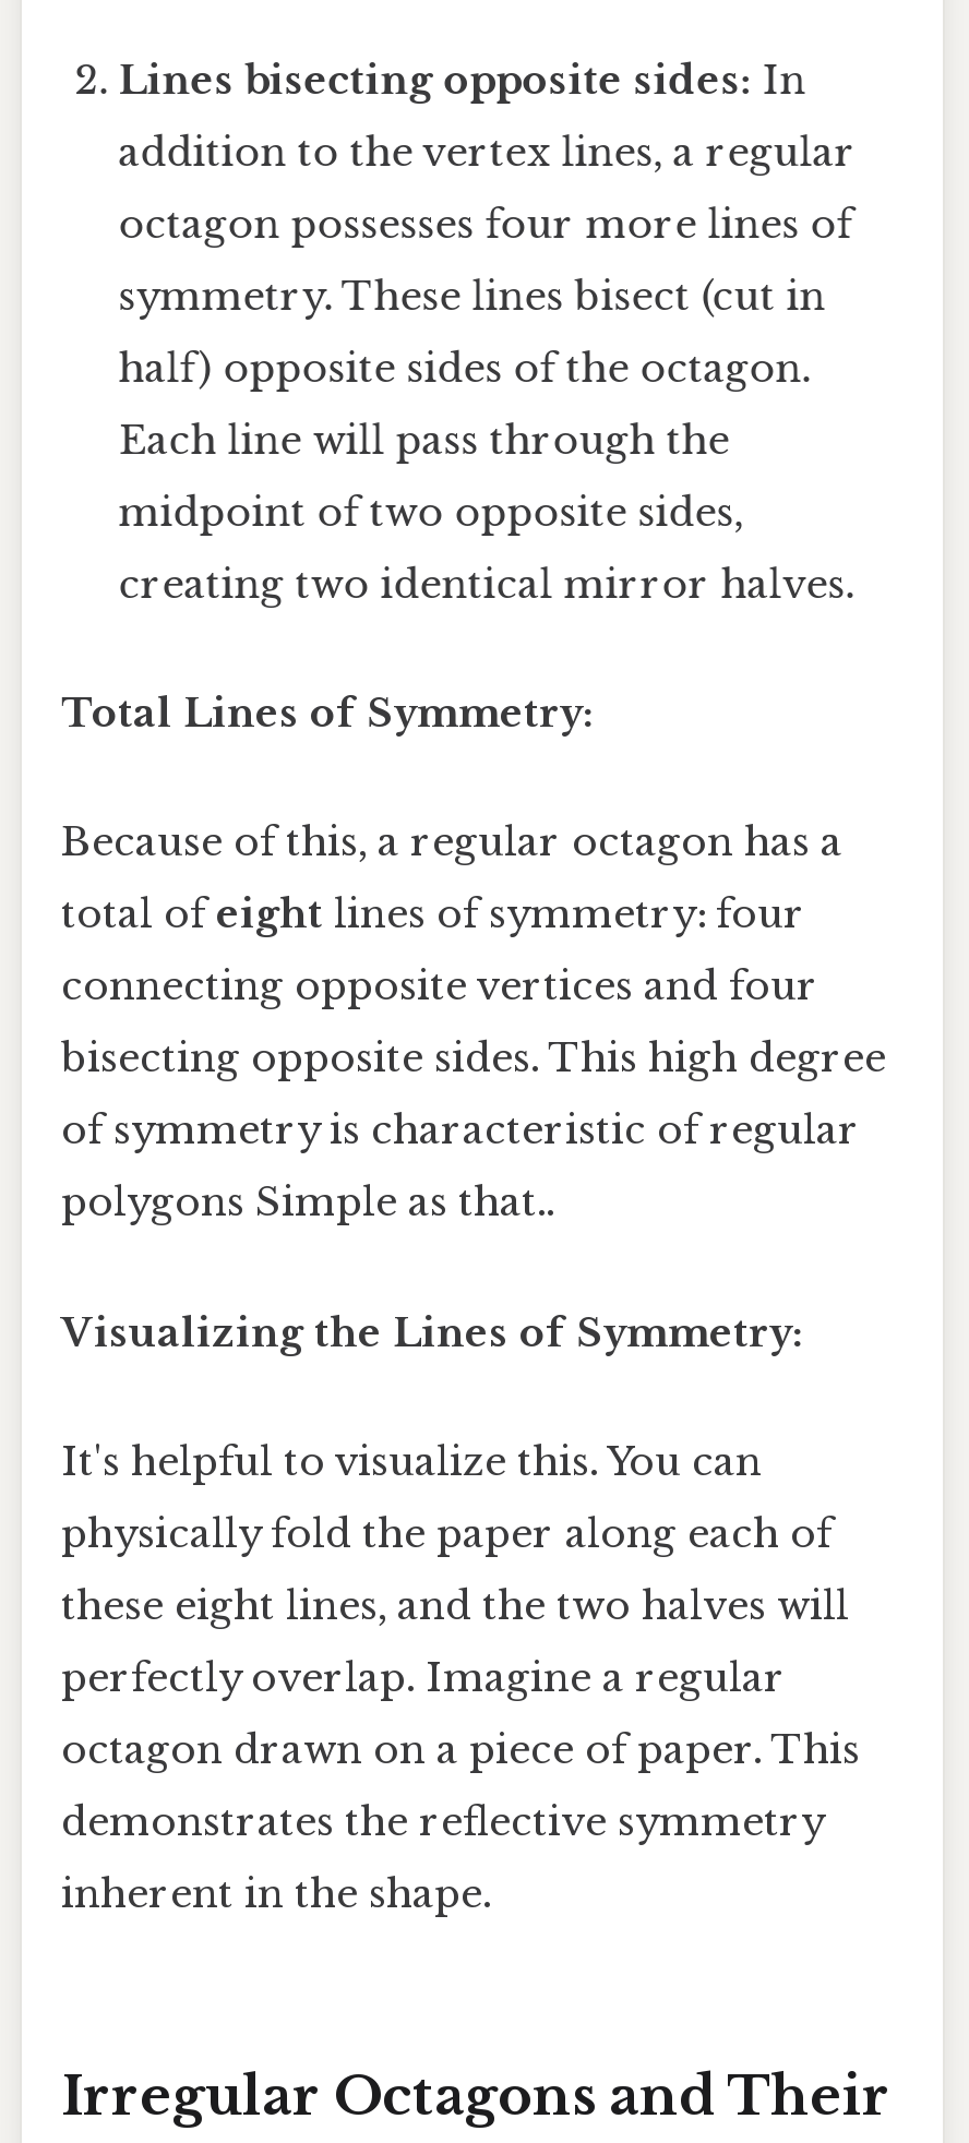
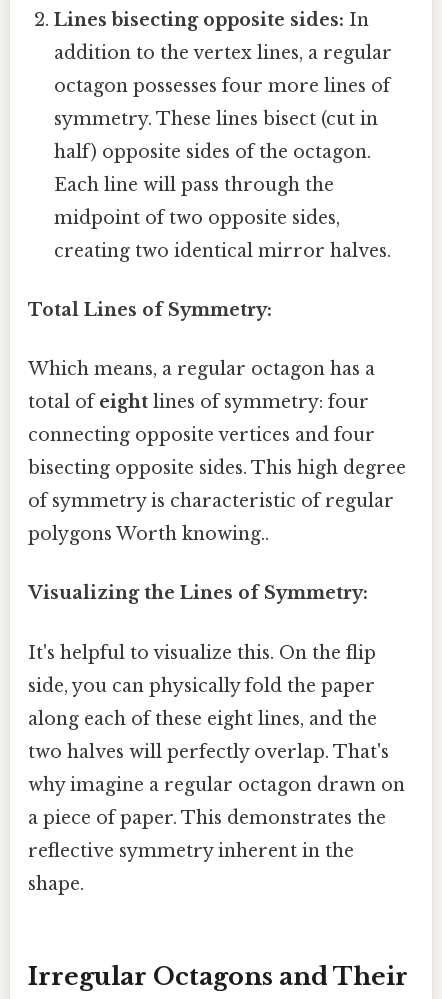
- Because of this, a regular octagon has a
+ Which means, a regular octagon has a

- polygons Simple as that..
+ polygons Worth knowing..

- It's helpful to visualize this. You can
- physically fold the paper along each of
- these eight lines, and the two halves will
- perfectly overlap. Imagine a regular
- octagon drawn on a piece of paper. This
- demonstrates the reflective symmetry
- inherent in the shape.
+ It's helpful to visualize this. On the flip
+ side, you can physically fold the paper
+ along each of these eight lines, and the
+ two halves will perfectly overlap. That's
+ why imagine a regular octagon drawn on
+ a piece of paper. This demonstrates the
+ reflective symmetry inherent in the
+ shape.
